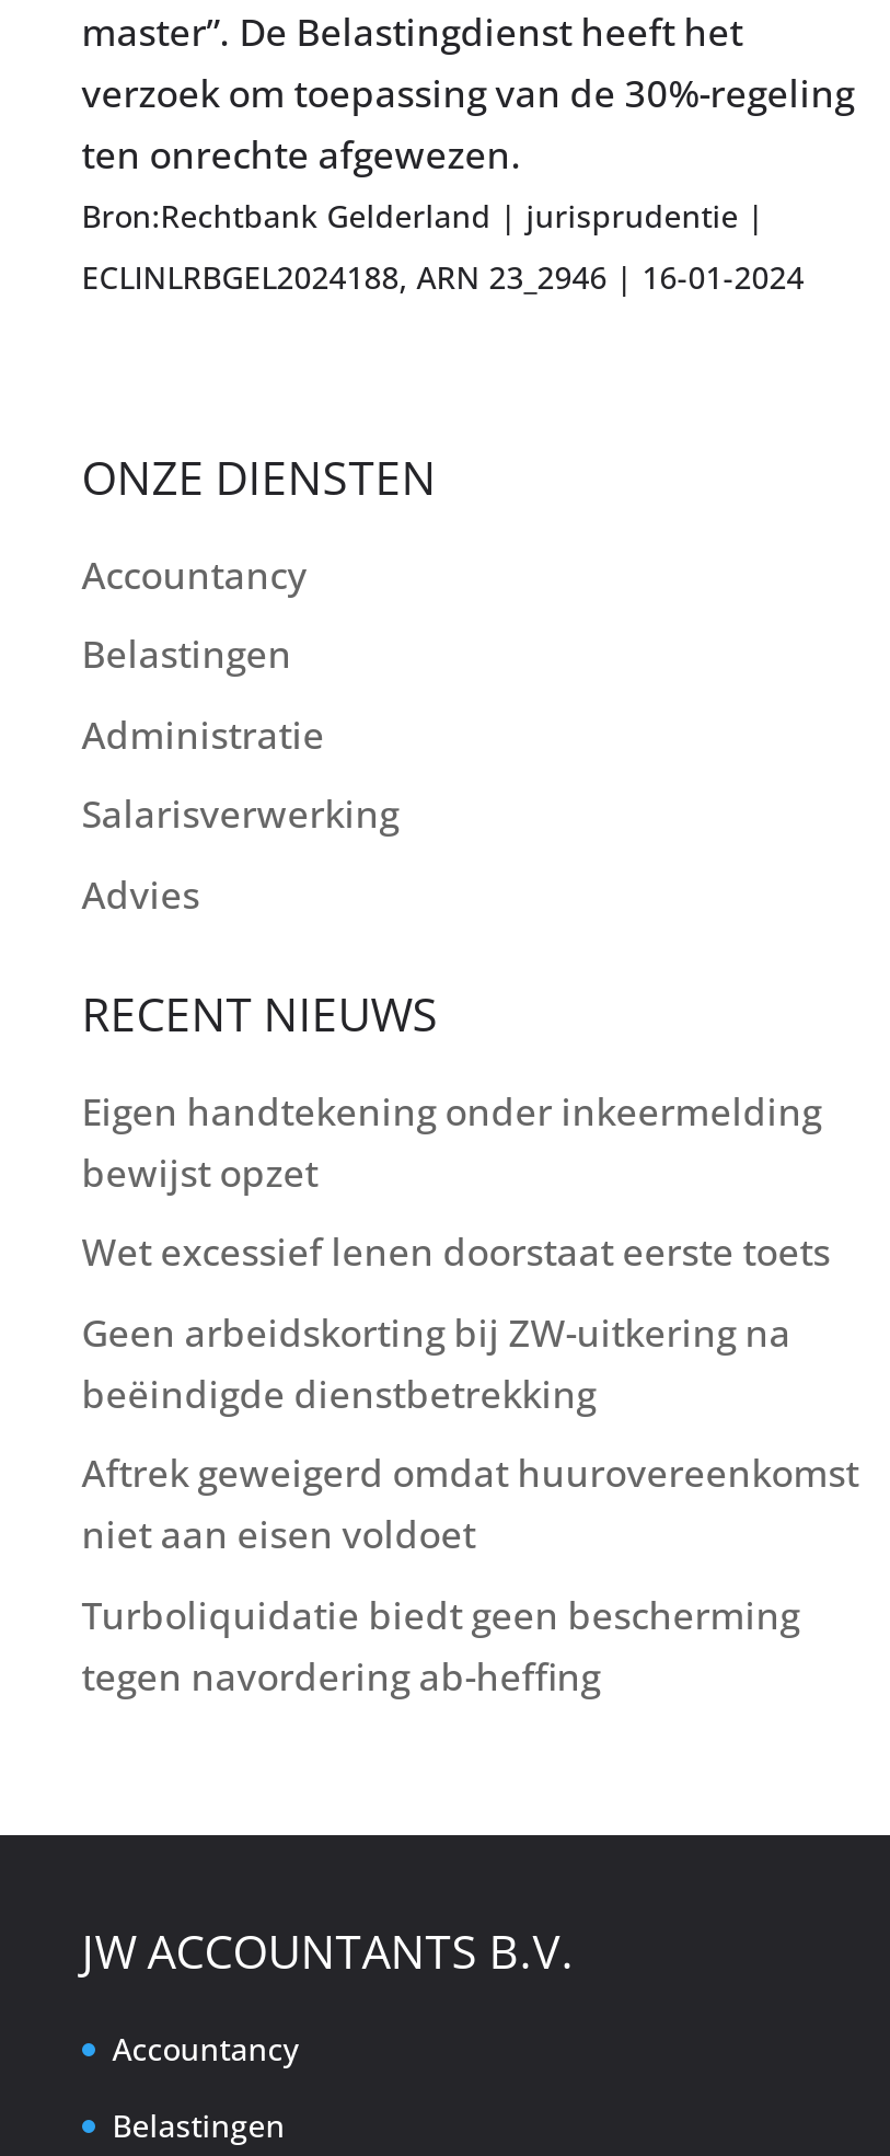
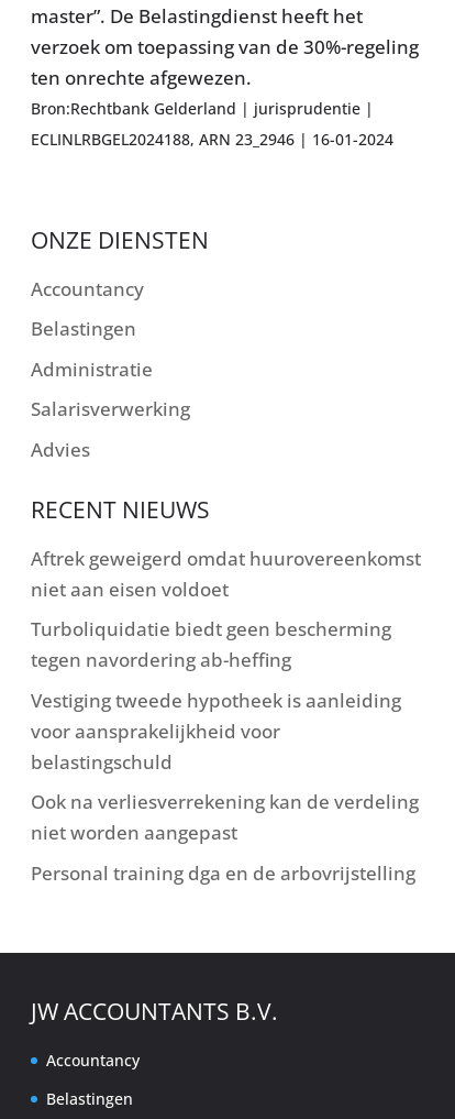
- Eigen handtekening onder inkeermelding
- bewijst opzet
- Wet excessief lenen doorstaat eerste toets
- Geen arbeidskorting bij ZW-uitkering na
- beëindigde dienstbetrekking

moved up: Aftrek geweigerd omdat huurovereenkomst | niet aan eisen voldoet | Turboliquidatie biedt geen bescherming | tegen navordering ab-heffing

+ Vestiging tweede hypotheek is aanleiding
+ voor aansprakelijkheid voor
+ belastingschuld
+ Ook na verliesverrekening kan de verdeling
+ niet worden aangepast
+ Personal training dga en de arbovrijstelling
